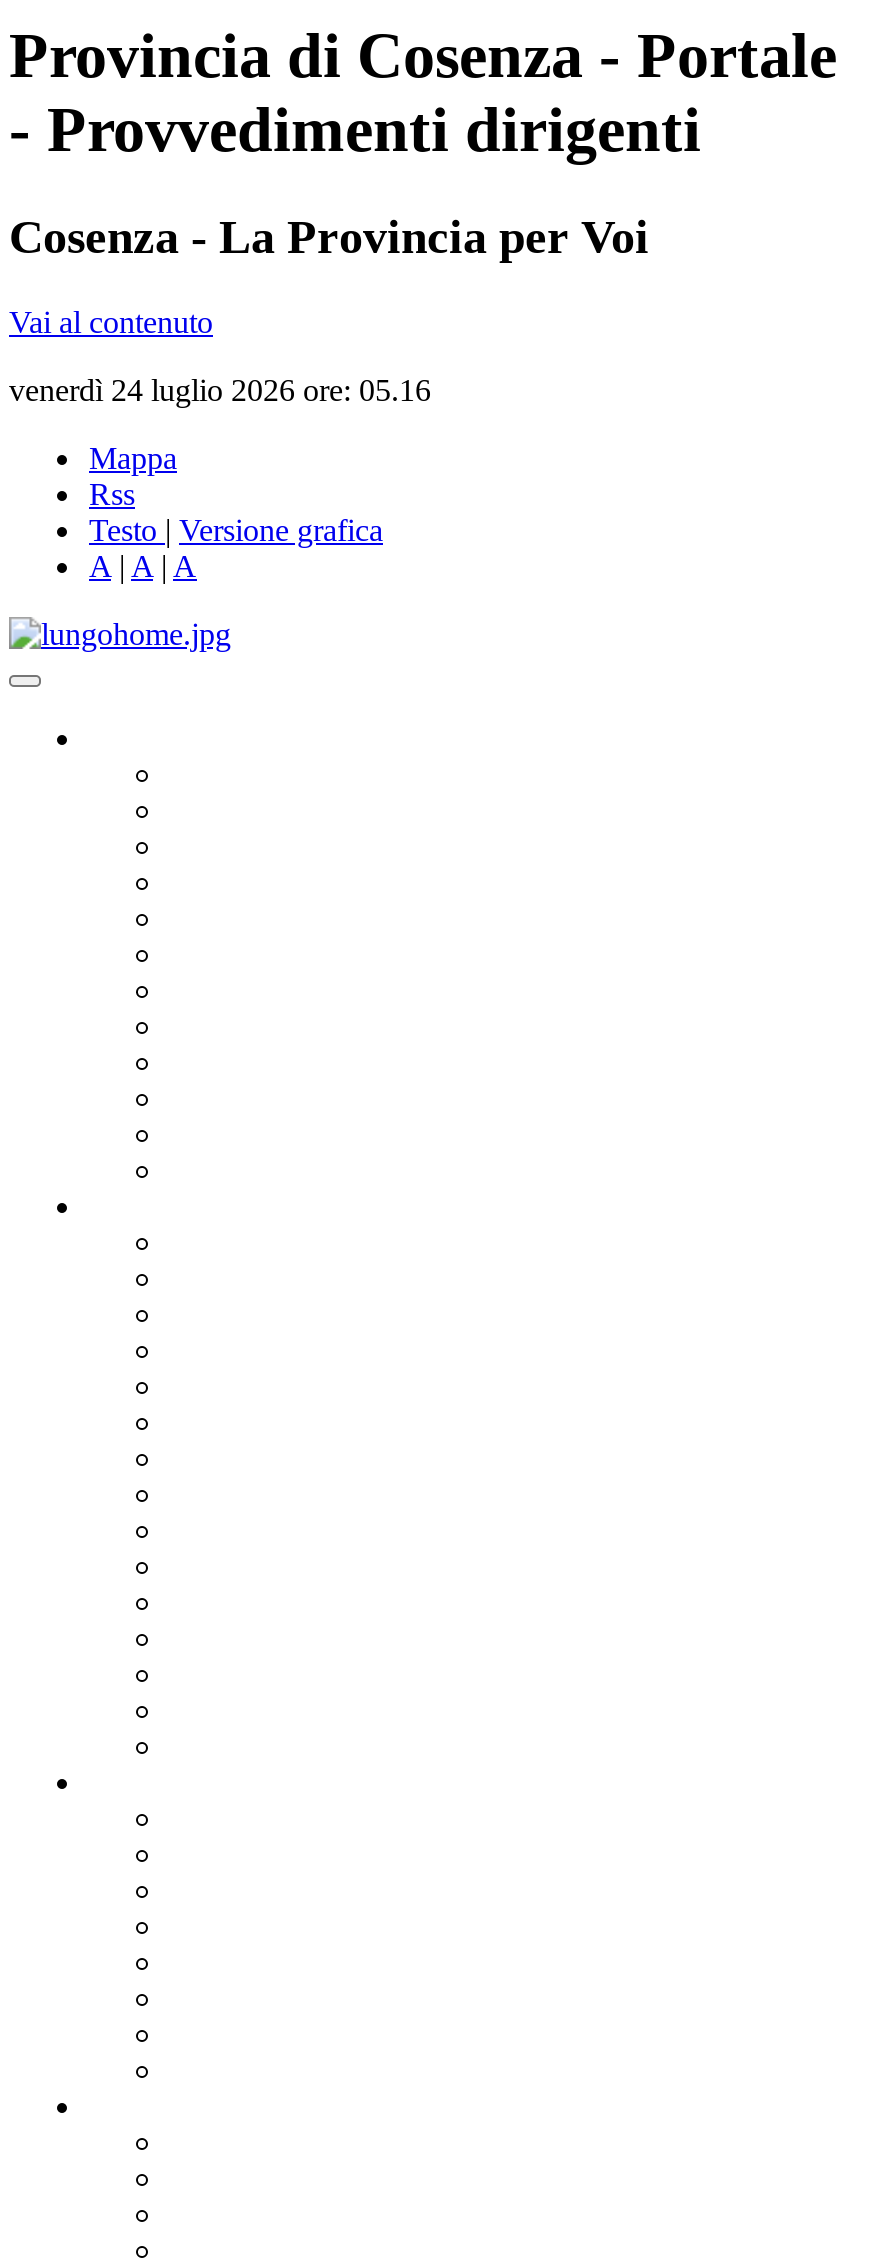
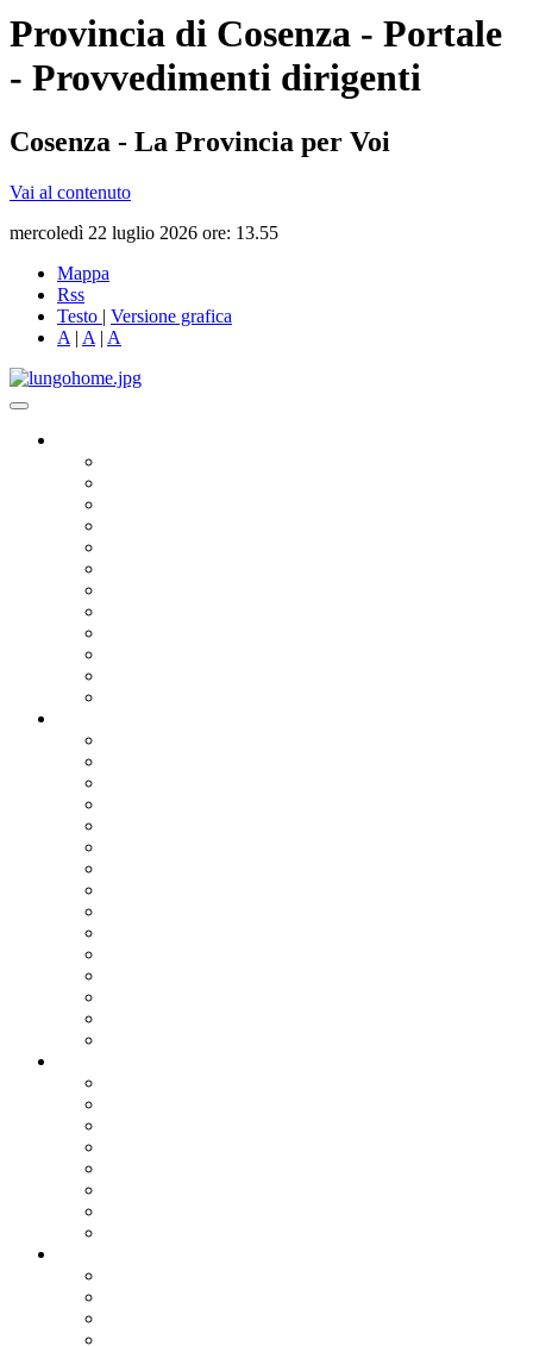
- venerdì 24 luglio 2026 ore: 05.16
+ mercoledì 22 luglio 2026 ore: 13.55
